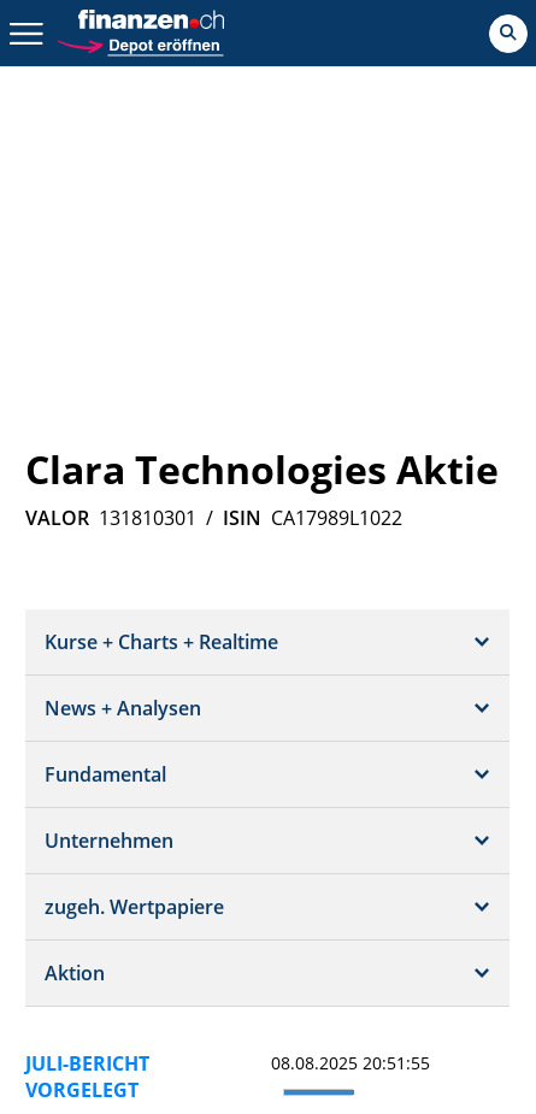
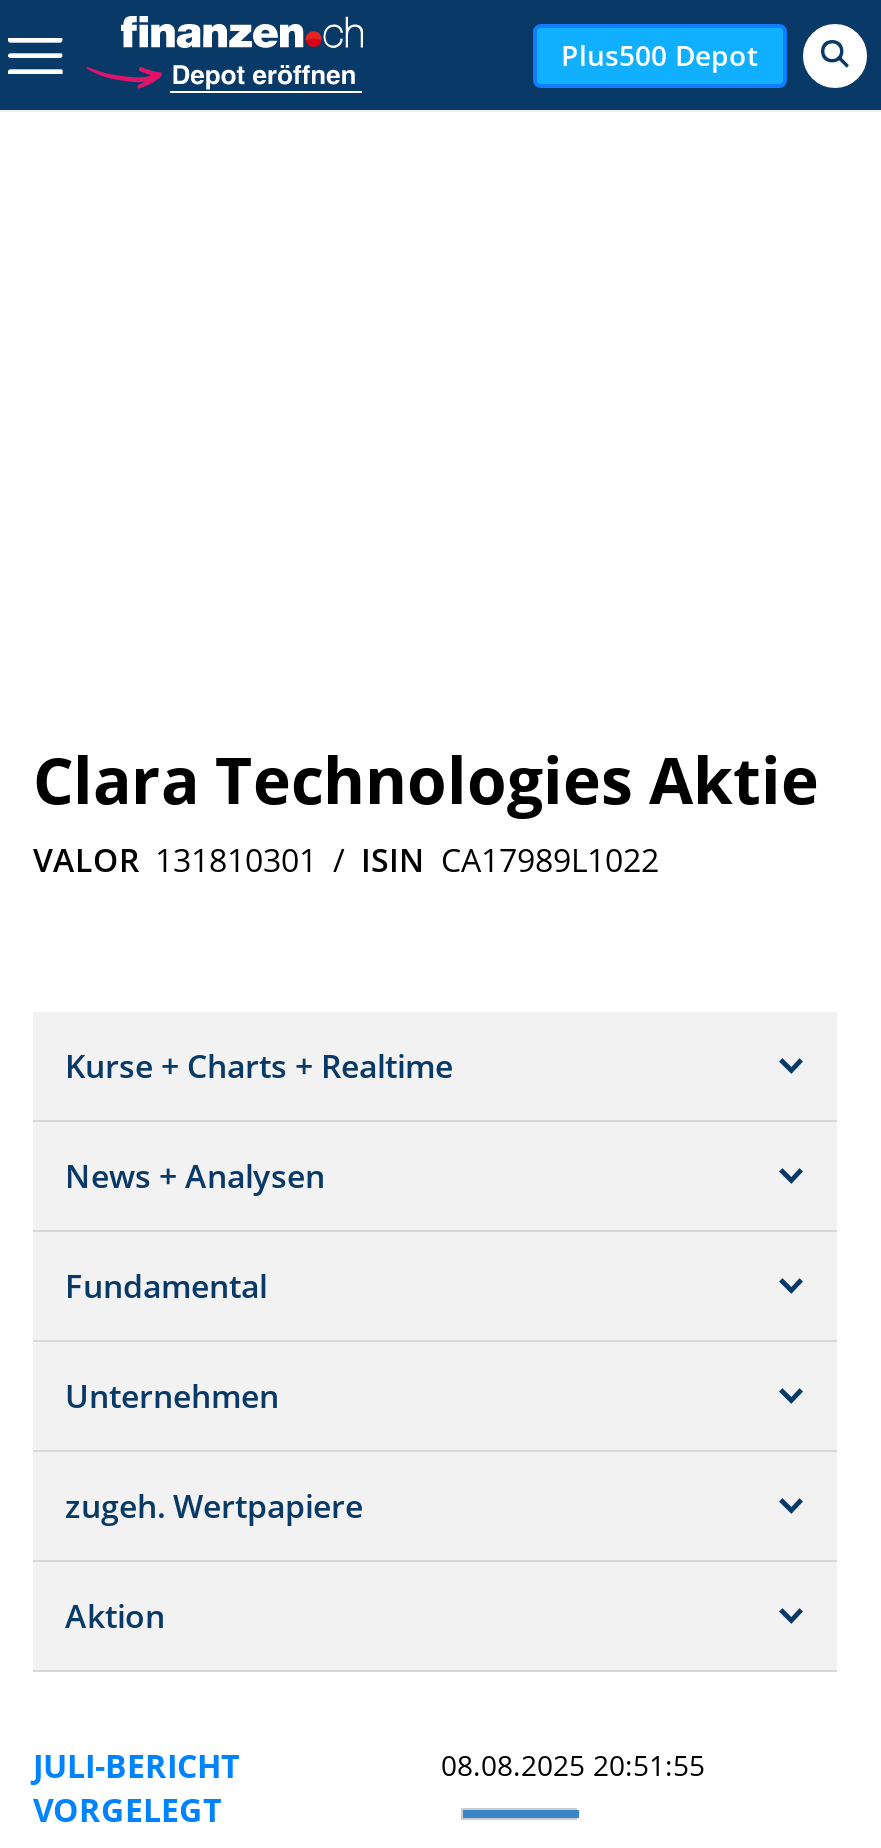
+ Plus500 Depot
